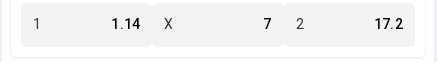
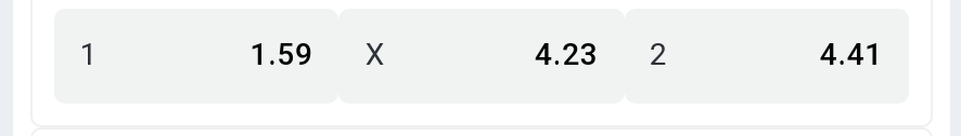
- 1.14 X
+ 1.59 X

- 7 2
+ 4.23 2

- 17.2
+ 4.41
